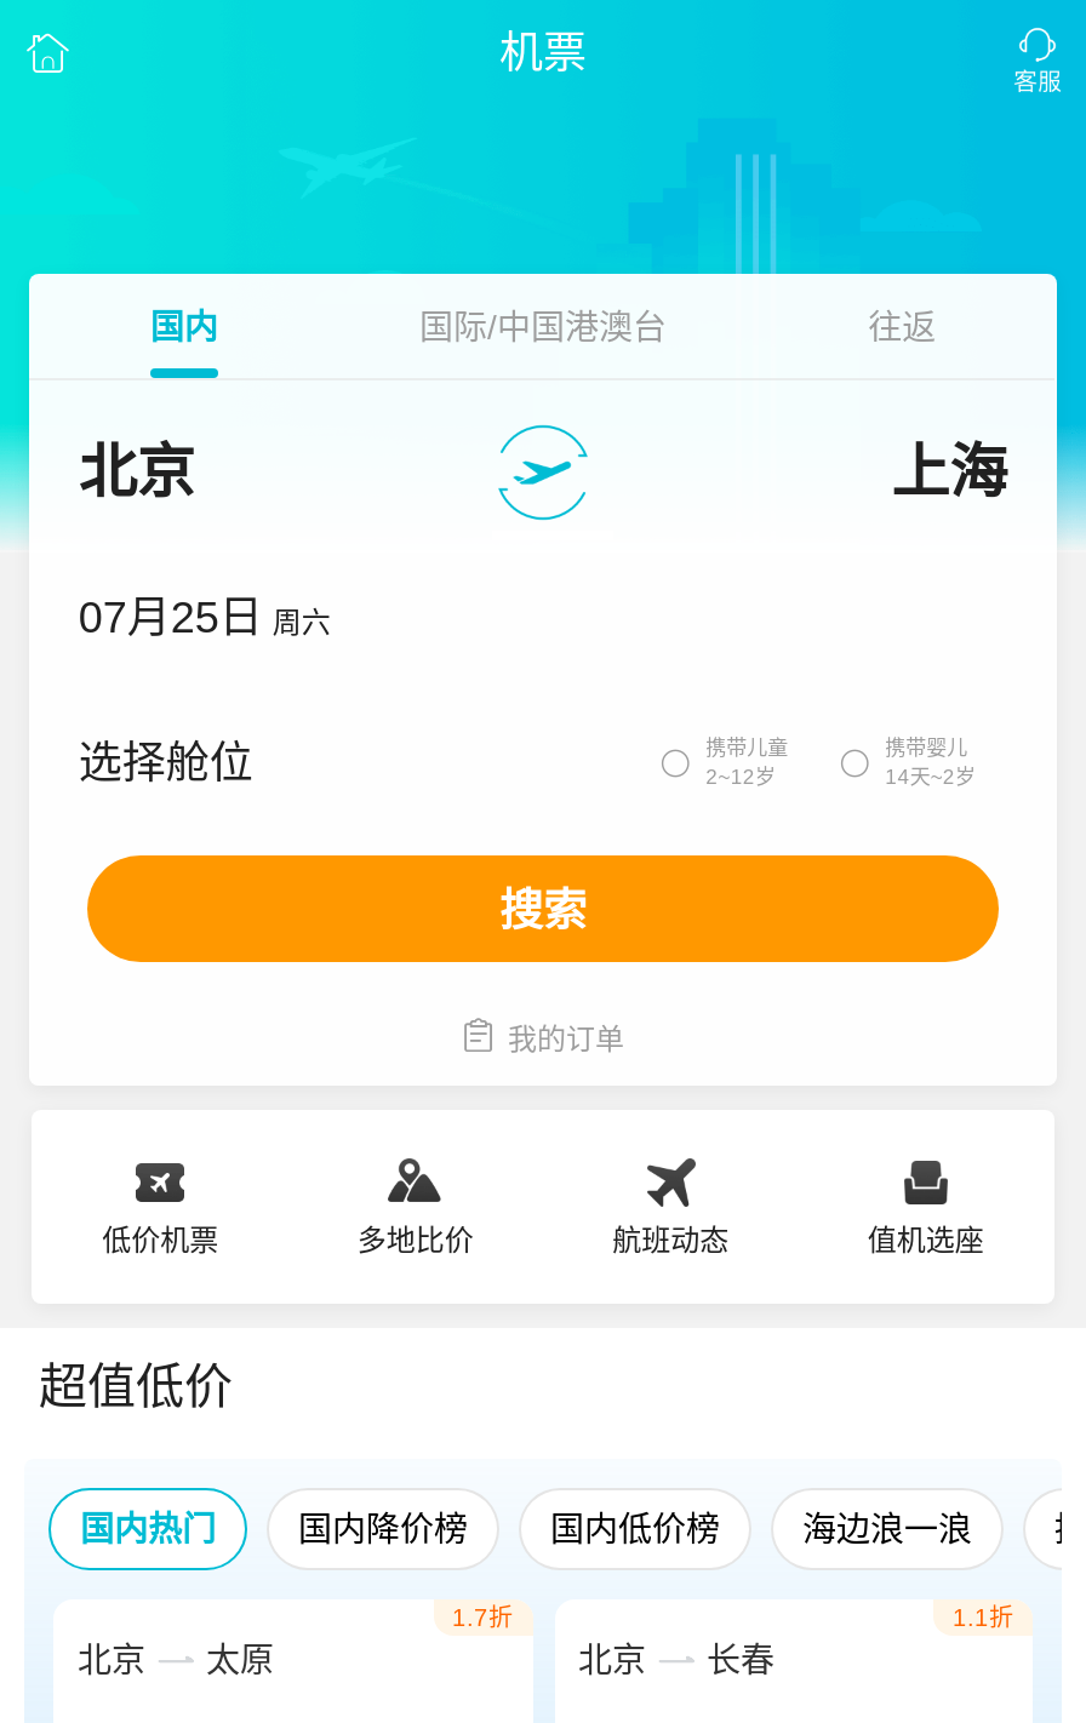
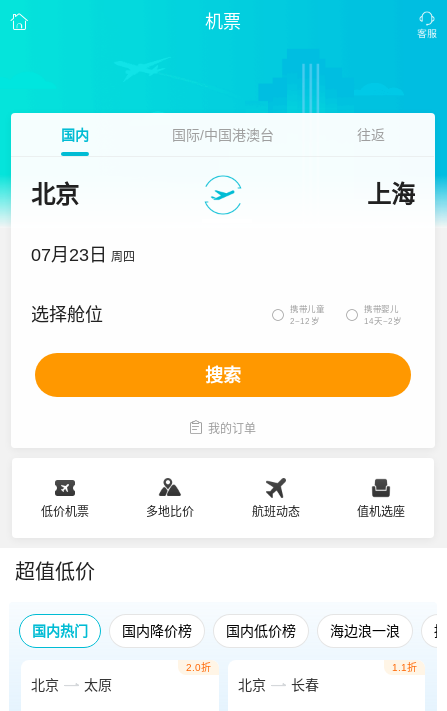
- 07月25日 周六
+ 07月23日 周四

- 1.7折
+ 2.0折
